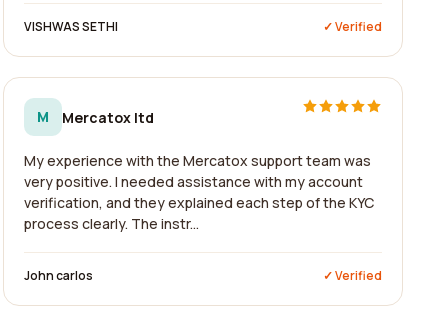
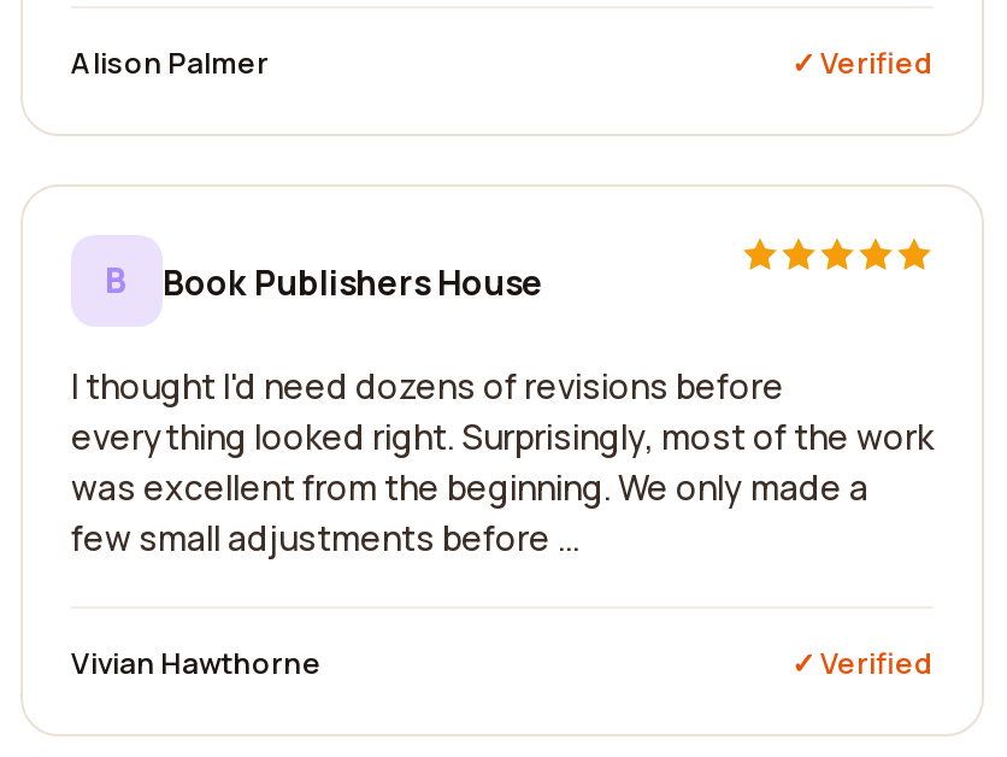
- VISHWAS SETHI
+ Alison Palmer

- M
- Mercatox ltd
+ B
+ Book Publishers House

- My experience with the Mercatox support team was
- very positive. I needed assistance with my account
- verification, and they explained each step of the KYC
- process clearly. The instr...
+ I thought I'd need dozens of revisions before
+ everything looked right. Surprisingly, most of the work
+ was excellent from the beginning. We only made a
+ few small adjustments before ...

- John carlos
+ Vivian Hawthorne
